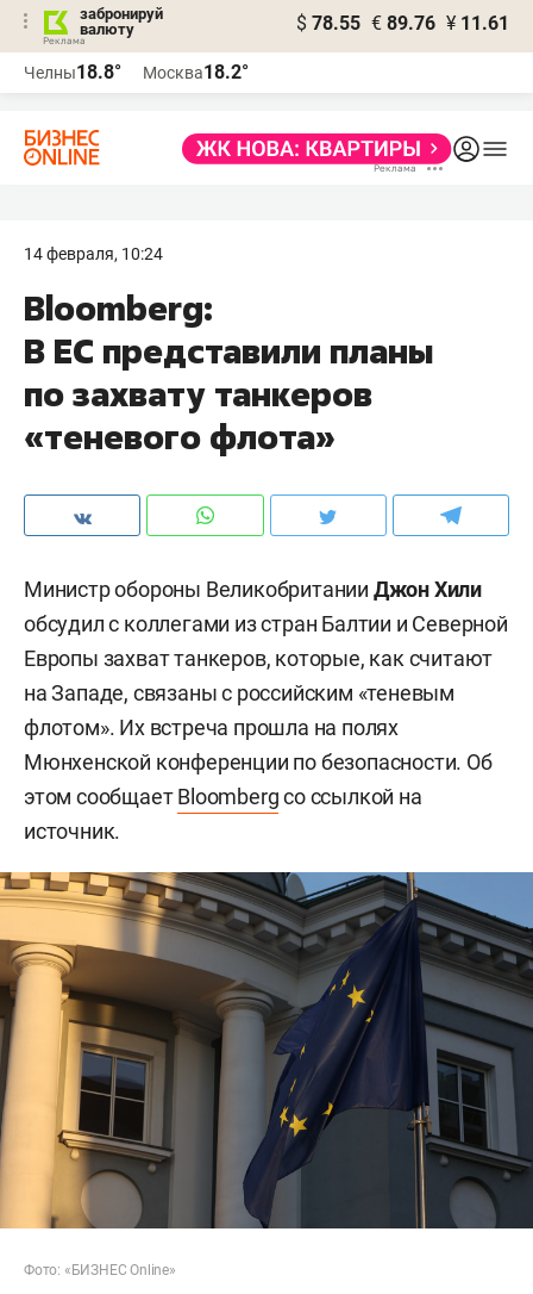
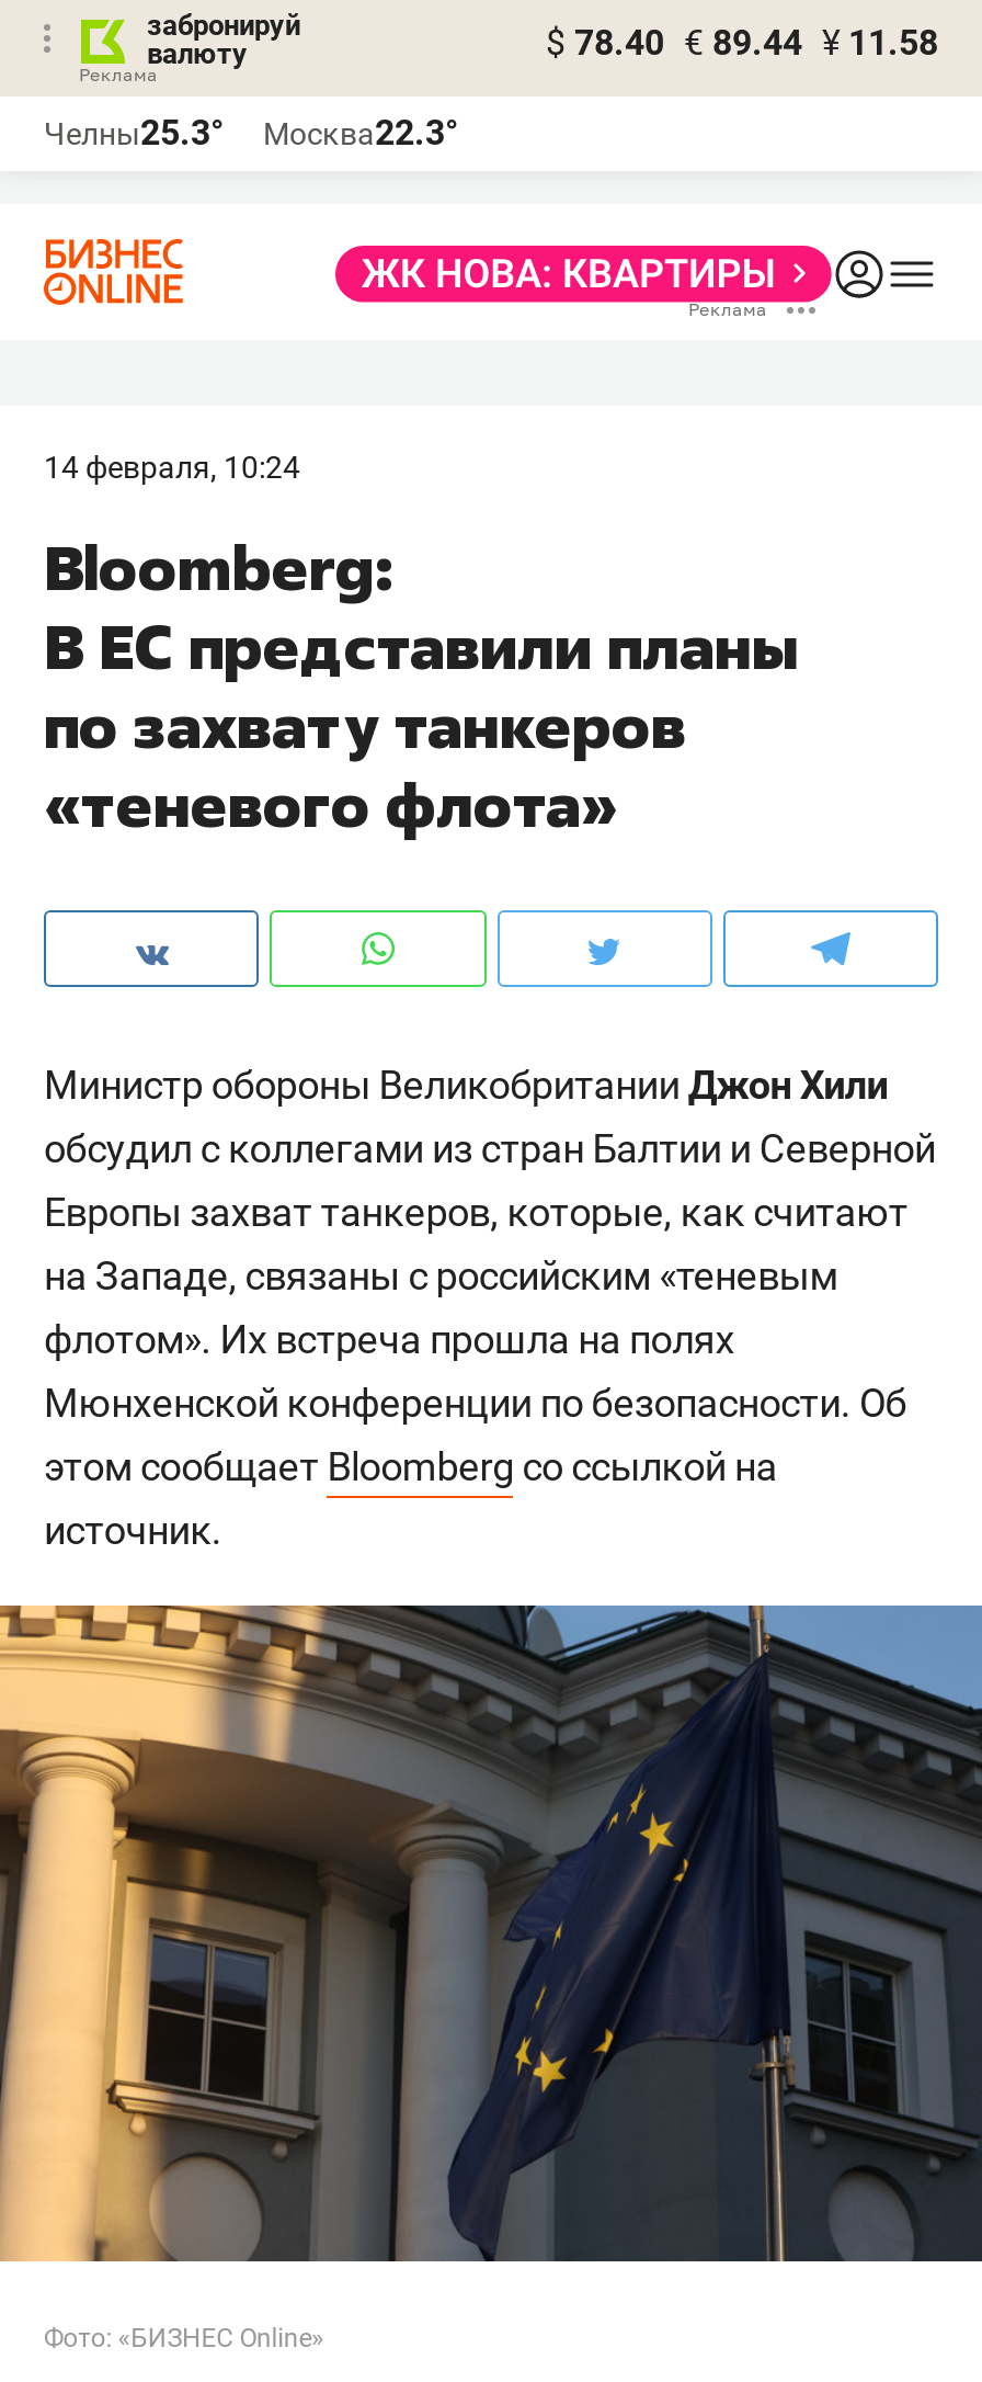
- $ 78.55 € 89.76 ¥ 11.61
+ $ 78.40 € 89.44 ¥ 11.58

- Челны18.8°
+ Челны25.3°

- Москва18.2°
+ Москва22.3°
